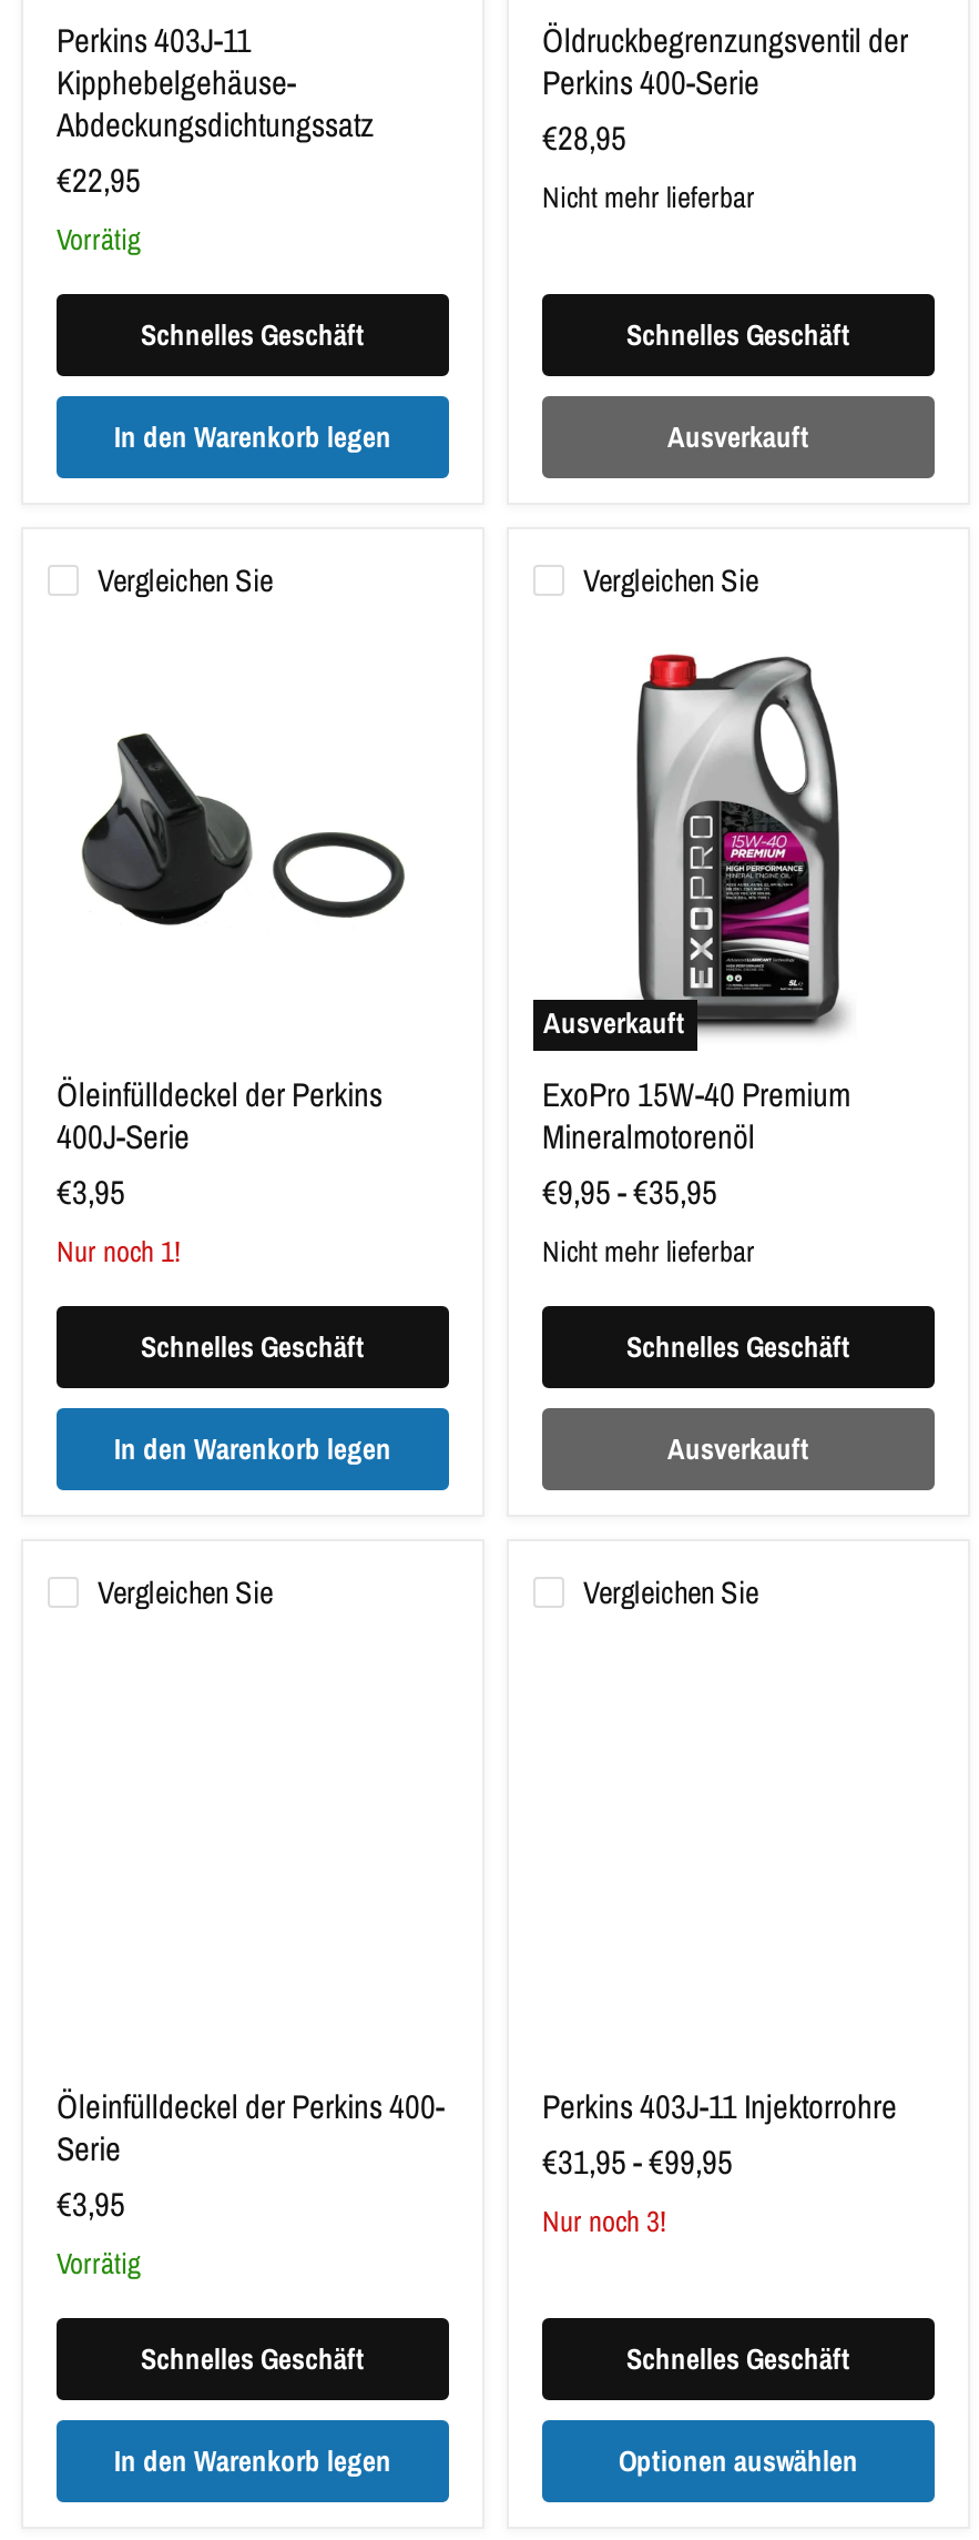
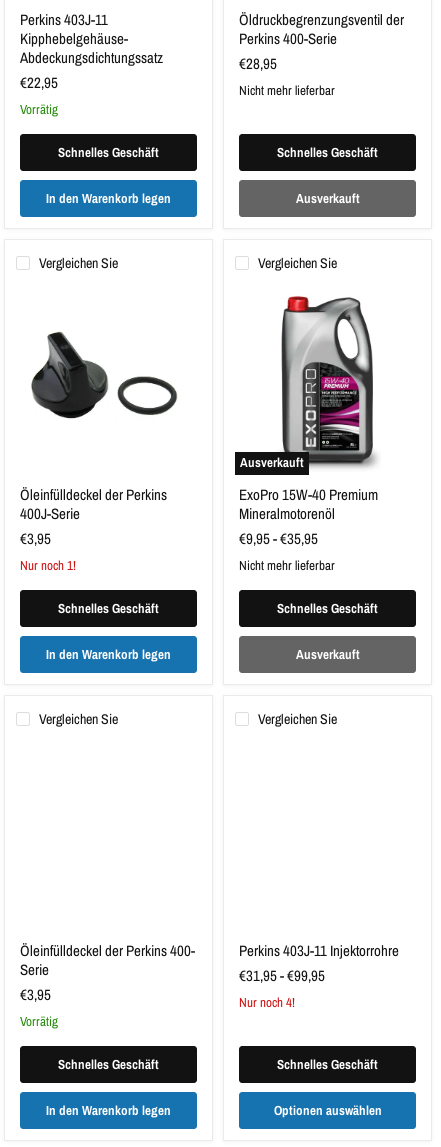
- Nur noch 3!
+ Nur noch 4!
